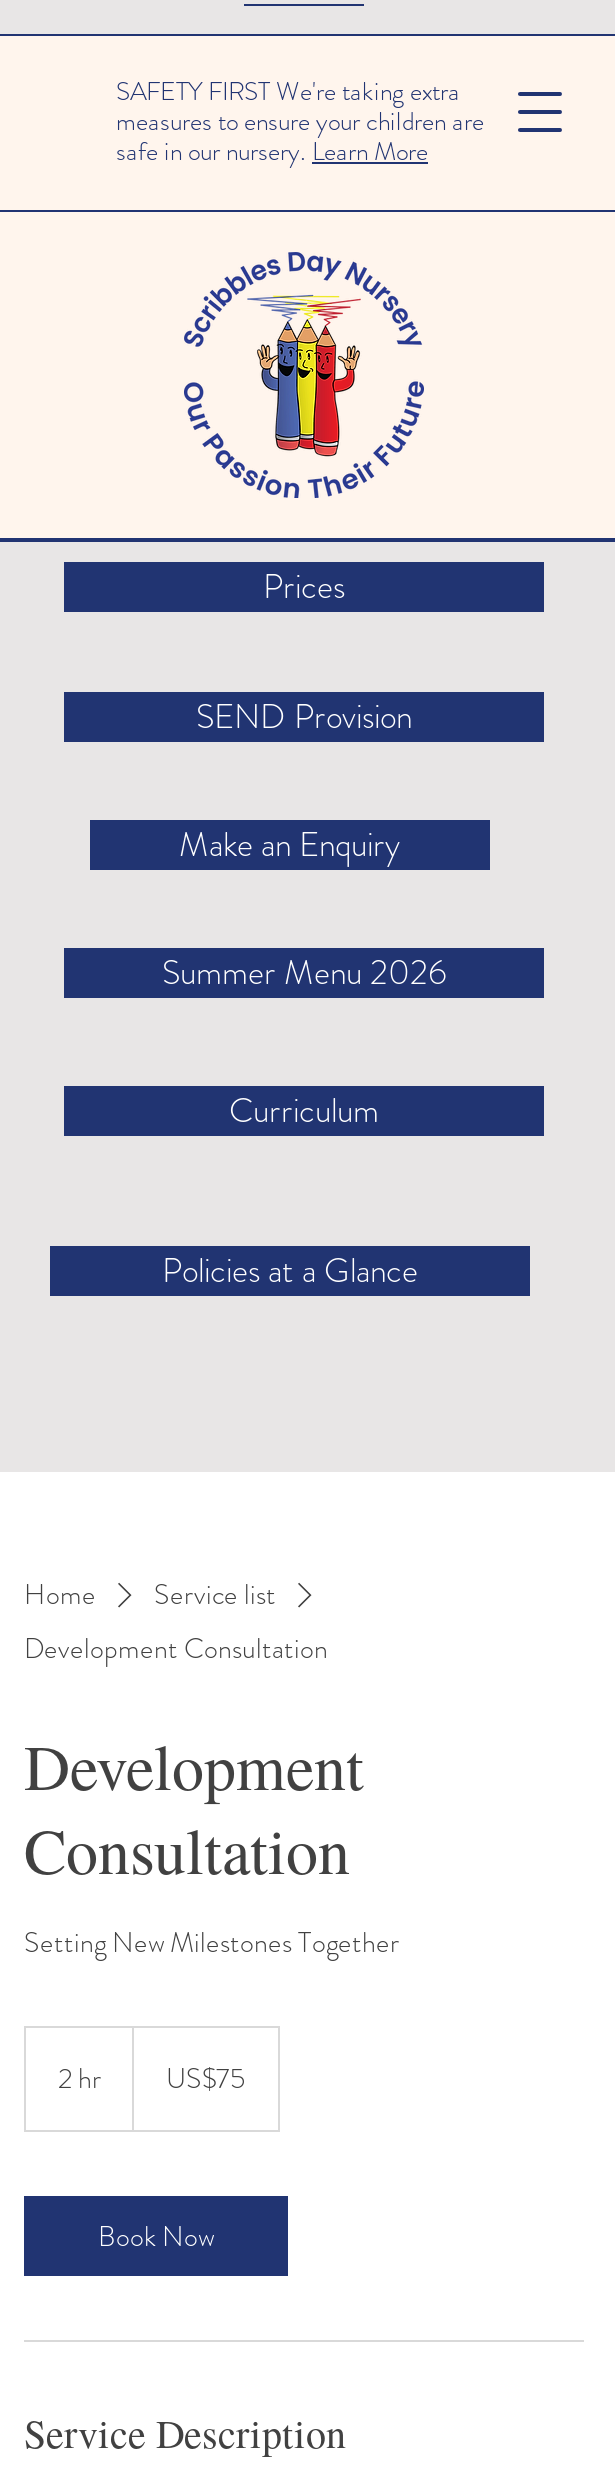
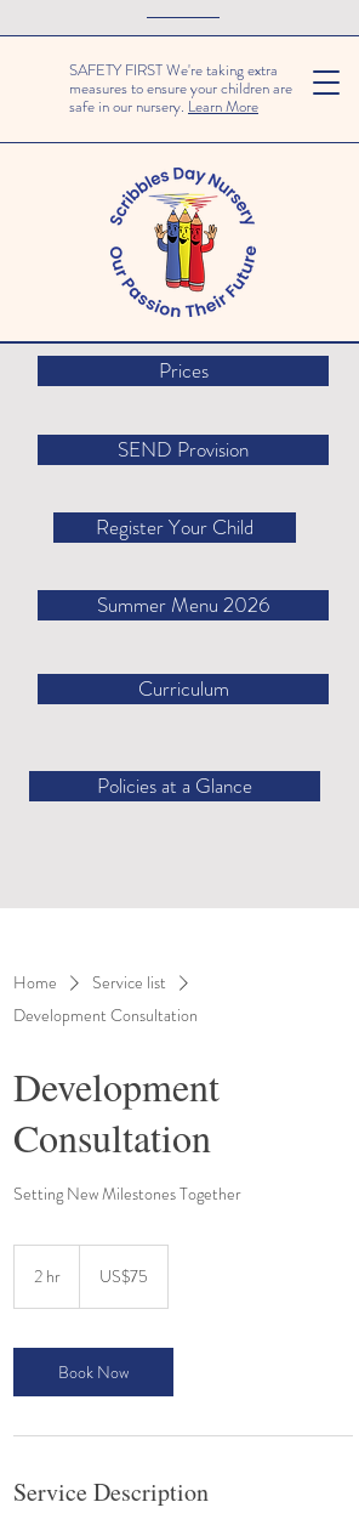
- Make an Enquiry
+ Register Your Child
